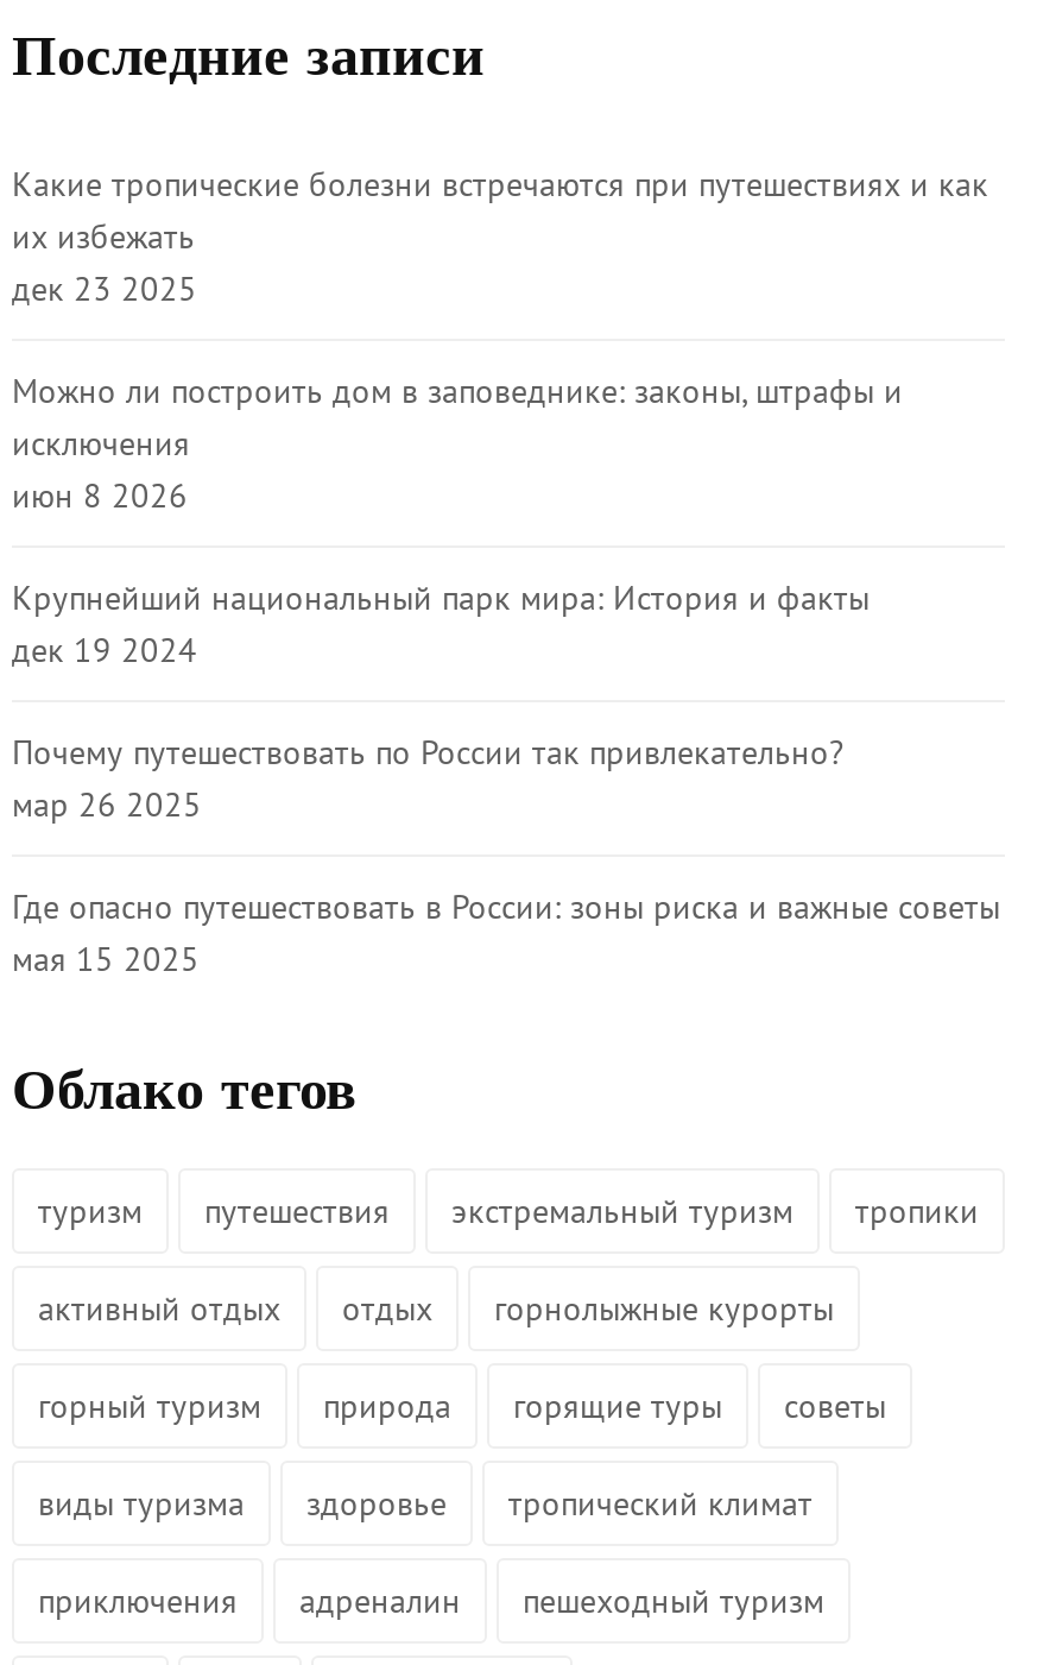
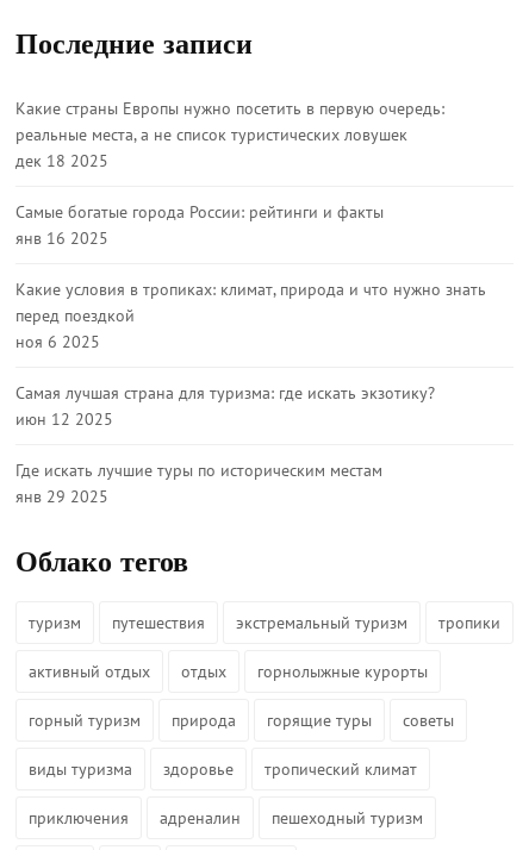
- Какие тропические болезни встречаются при путешествиях и как
- их избежать
- дек 23 2025
+ Какие страны Европы нужно посетить в первую очередь:
+ реальные места, а не список туристических ловушек
+ дек 18 2025

- Можно ли построить дом в заповеднике: законы, штрафы и
- исключения
- июн 8 2026
+ Самые богатые города России: рейтинги и факты
+ янв 16 2025

- Крупнейший национальный парк мира: История и факты
- дек 19 2024
+ Какие условия в тропиках: климат, природа и что нужно знать
+ перед поездкой
+ ноя 6 2025

- Почему путешествовать по России так привлекательно?
- мар 26 2025
+ Самая лучшая страна для туризма: где искать экзотику?
+ июн 12 2025

- Где опасно путешествовать в России: зоны риска и важные советы
- мая 15 2025
+ Где искать лучшие туры по историческим местам
+ янв 29 2025
